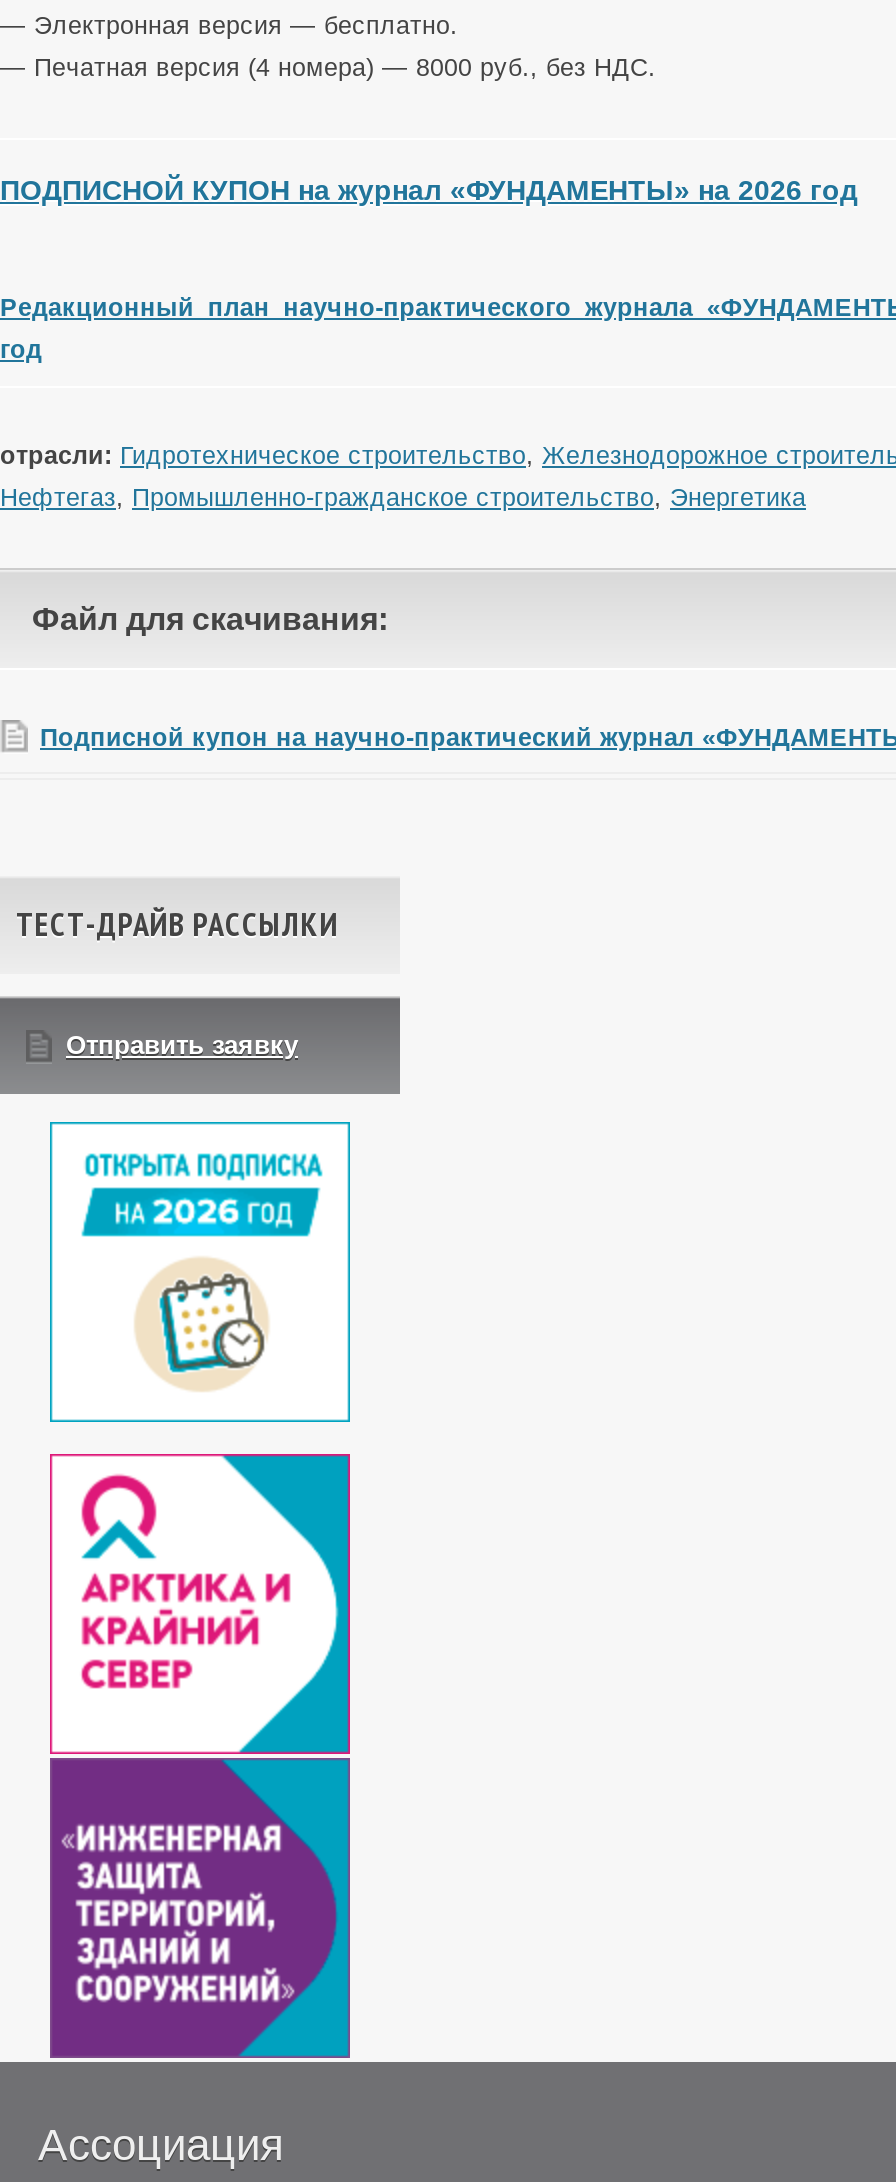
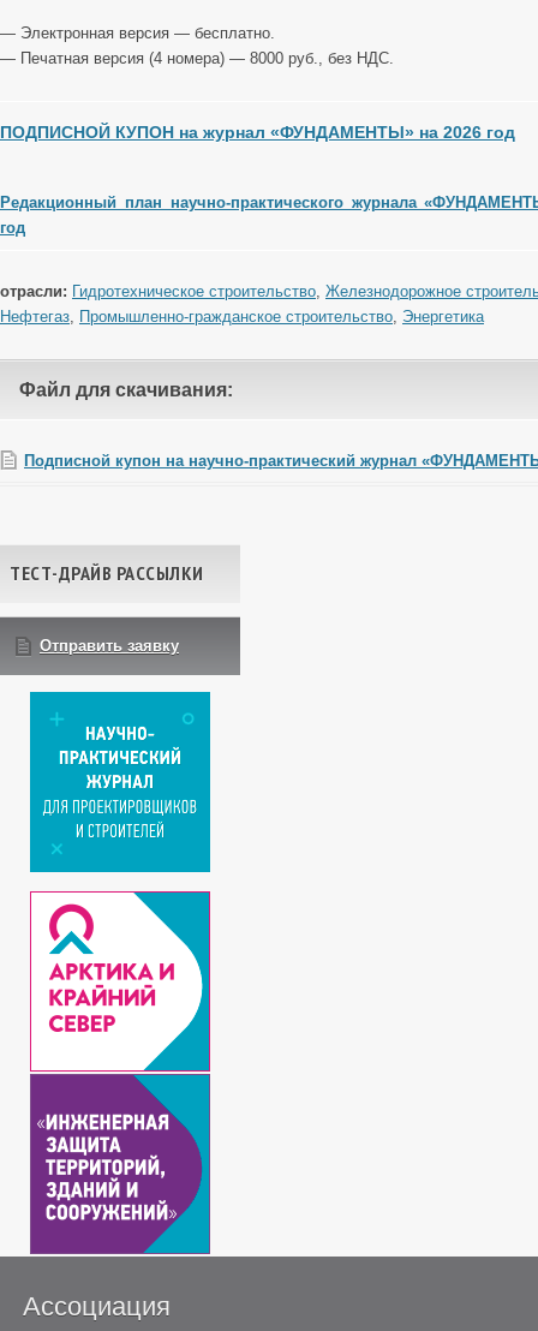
- [image]
+ [image]
